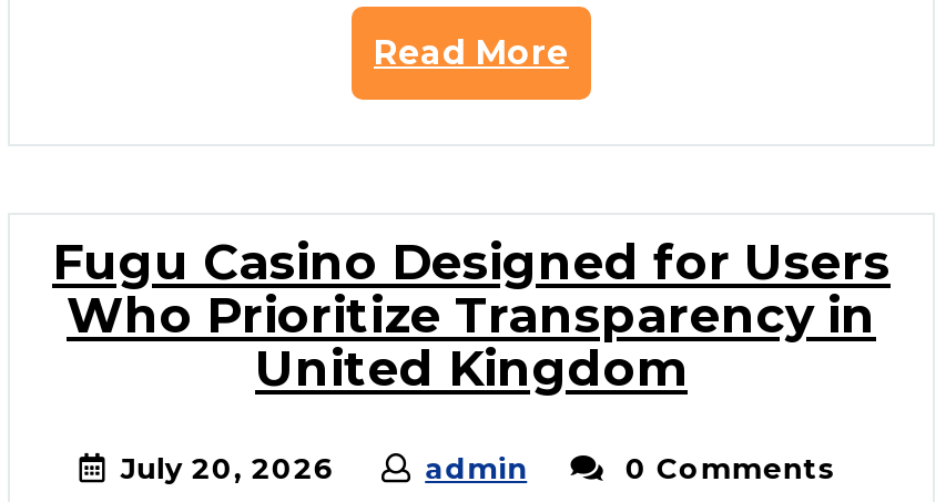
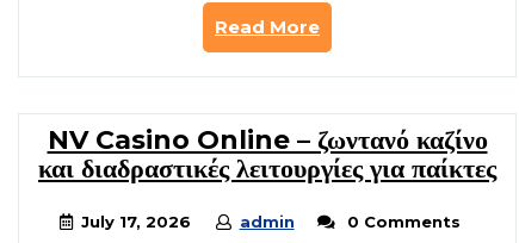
- Fugu Casino Designed for Users
- Who Prioritize Transparency in
- United Kingdom
+ NV Casino Online – ζωντανό καζίνο
+ και διαδραστικές λειτουργίες για παίκτες

- July 20, 2026
+ July 17, 2026
